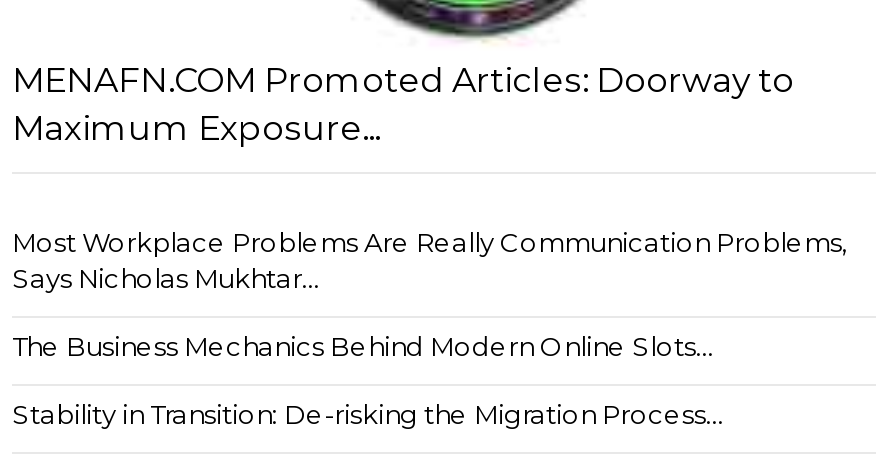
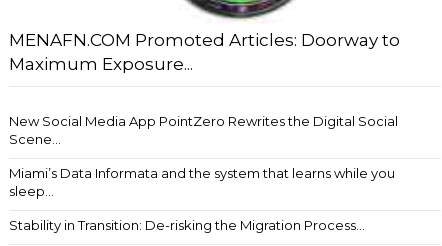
- Most Workplace Problems Are Really Communication Problems,
- Says Nicholas Mukhtar...
+ New Social Media App PointZero Rewrites the Digital Social
+ Scene...

- The Business Mechanics Behind Modern Online Slots...
+ Miami’s Data Informata and the system that learns while you
+ sleep...
